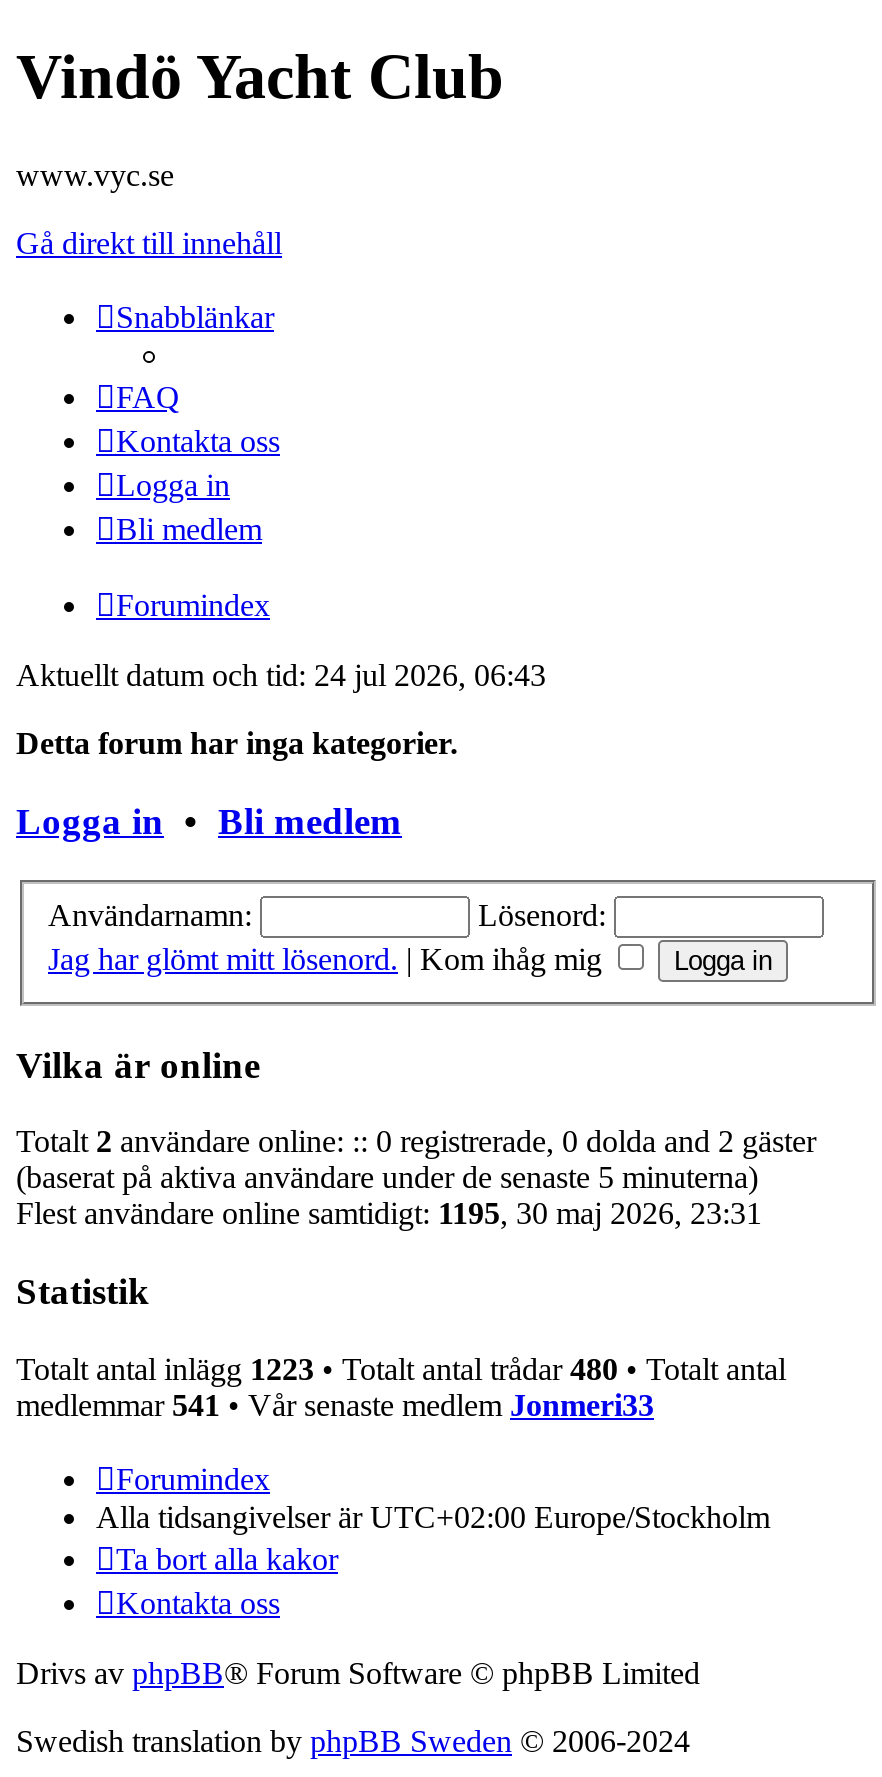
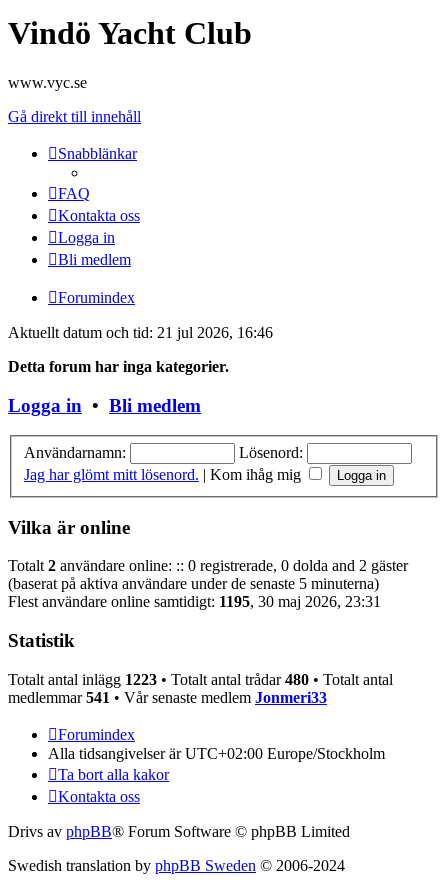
- Aktuellt datum och tid: 24 jul 2026, 06:43
+ Aktuellt datum och tid: 21 jul 2026, 16:46
